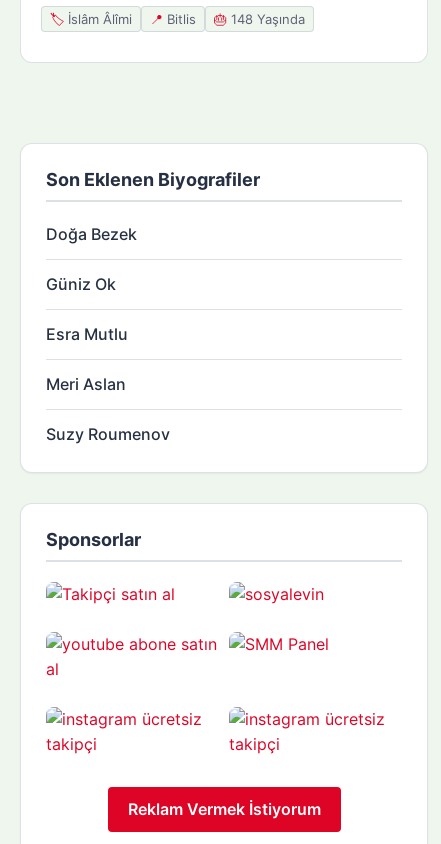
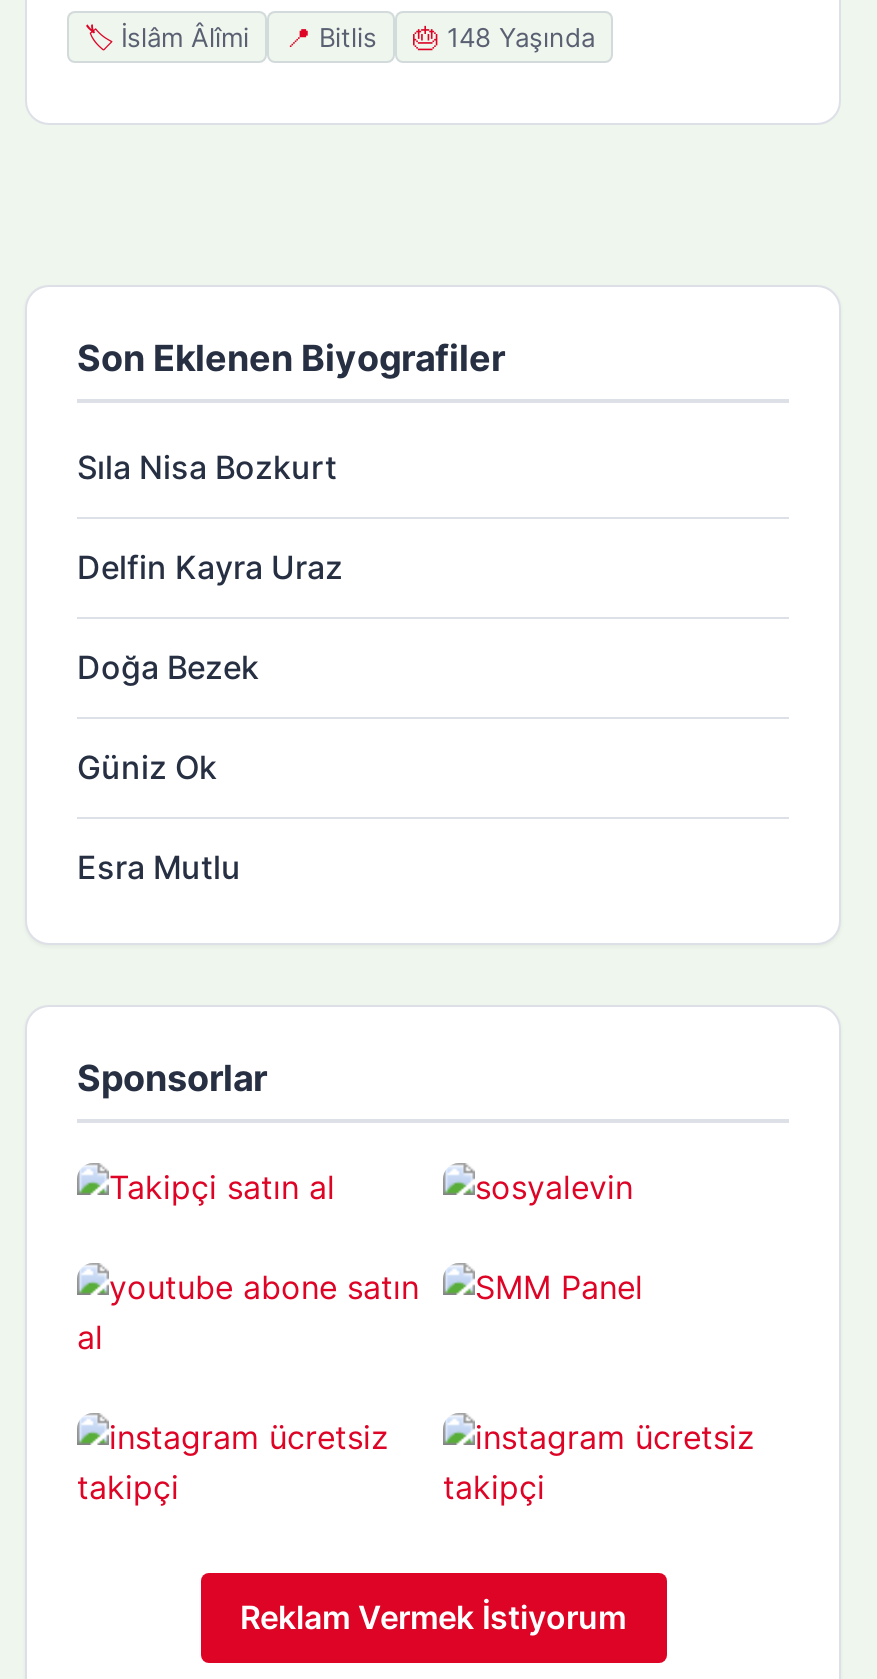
+ Sıla Nisa Bozkurt
+ Delfin Kayra Uraz

moved down: Doğa Bezek | Güniz Ok | Esra Mutlu

- Meri Aslan
- Suzy Roumenov
